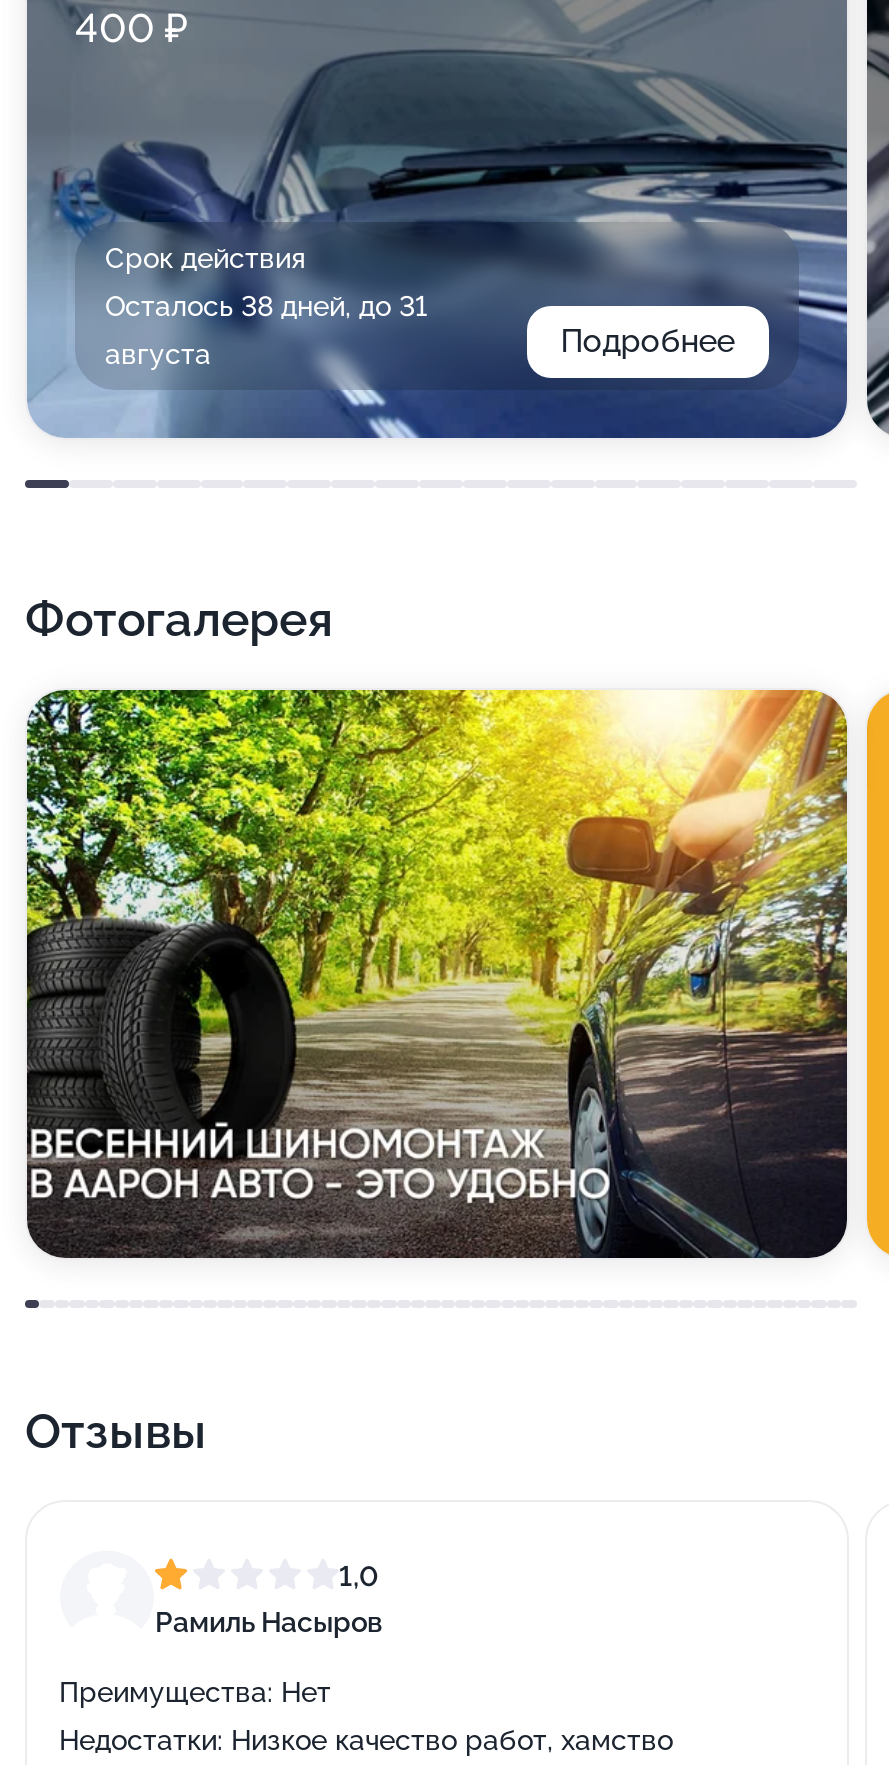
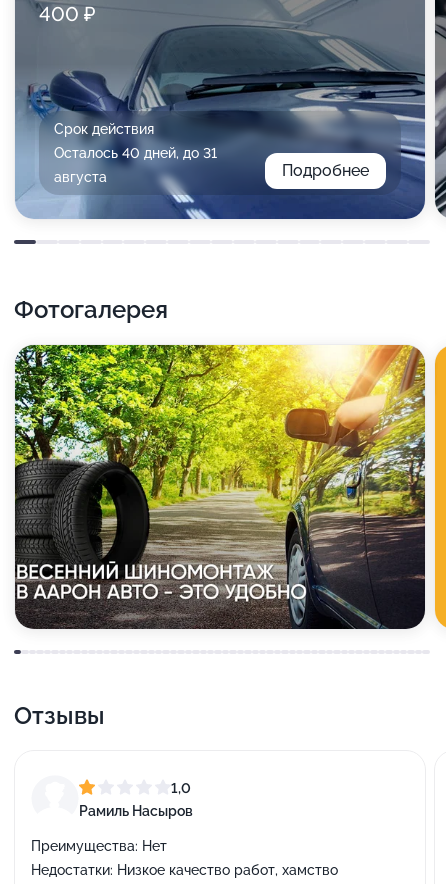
- Осталось 38 дней, до 31
+ Осталось 40 дней, до 31
